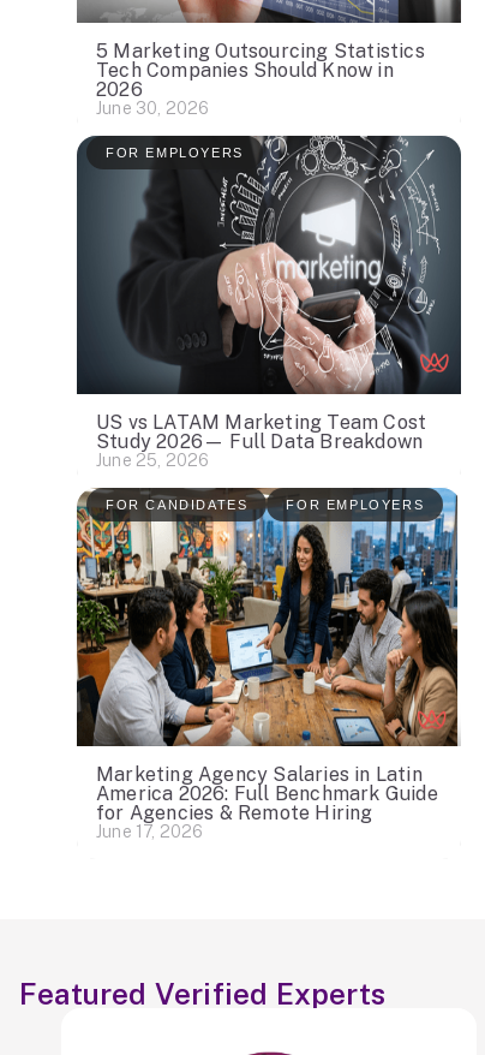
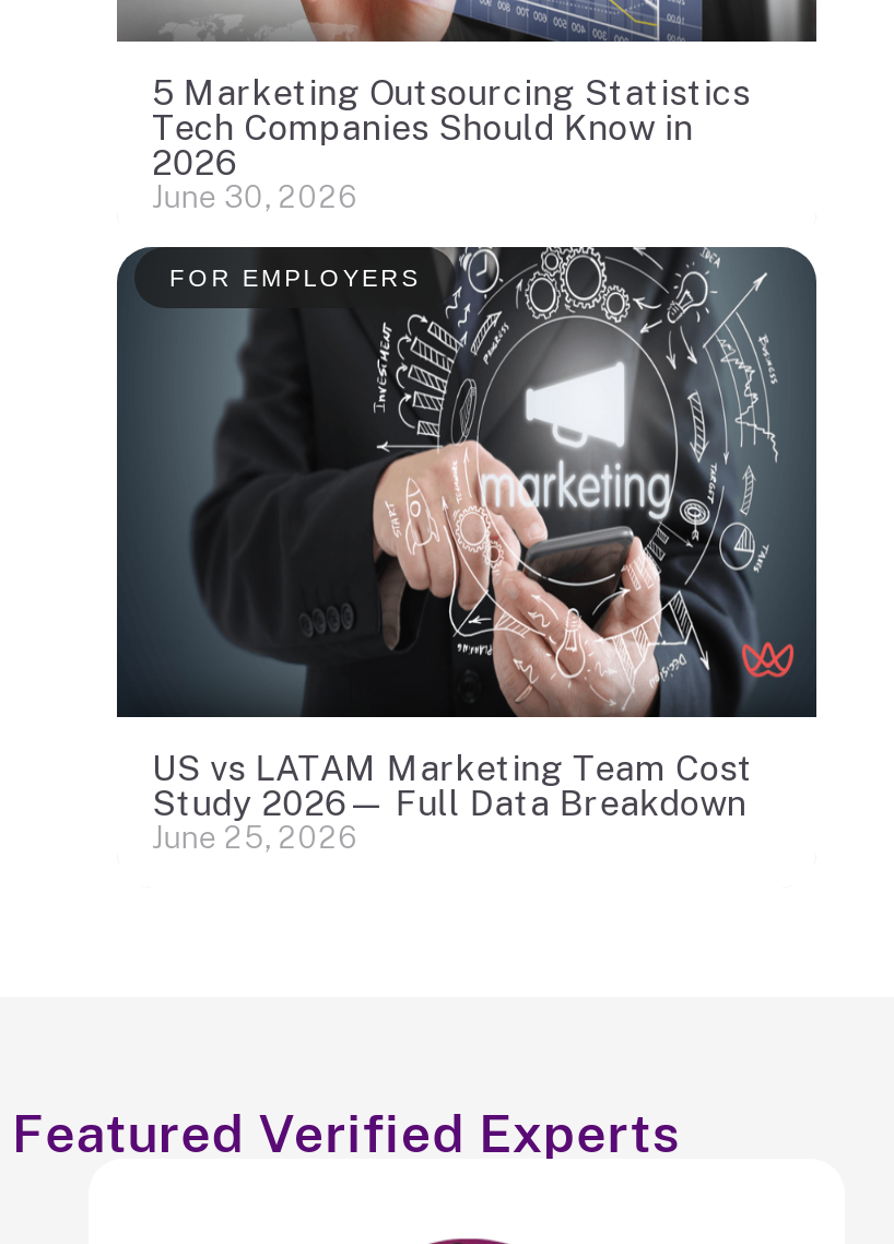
- [image]
- FOR CANDIDATES
- FOR EMPLOYERS

- Marketing Agency Salaries in Latin
- America 2026: Full Benchmark Guide
- for Agencies & Remote Hiring
- June 17, 2026
